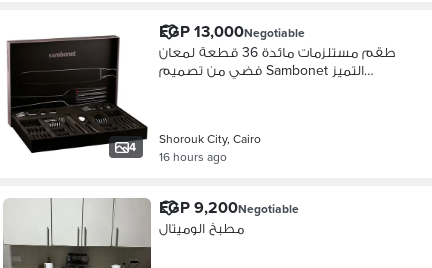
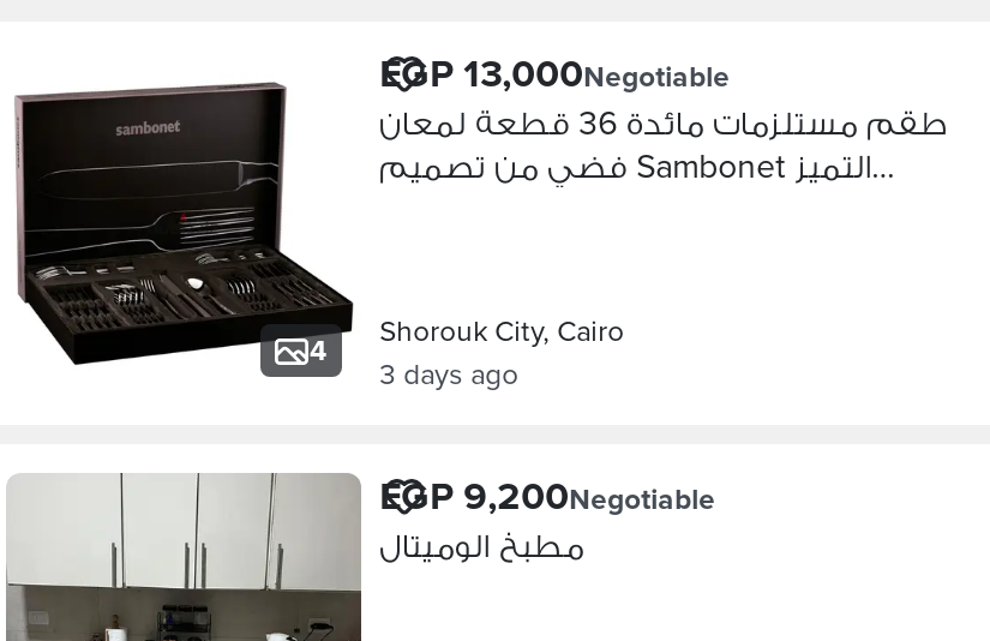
- 16 hours ago
+ 3 days ago
